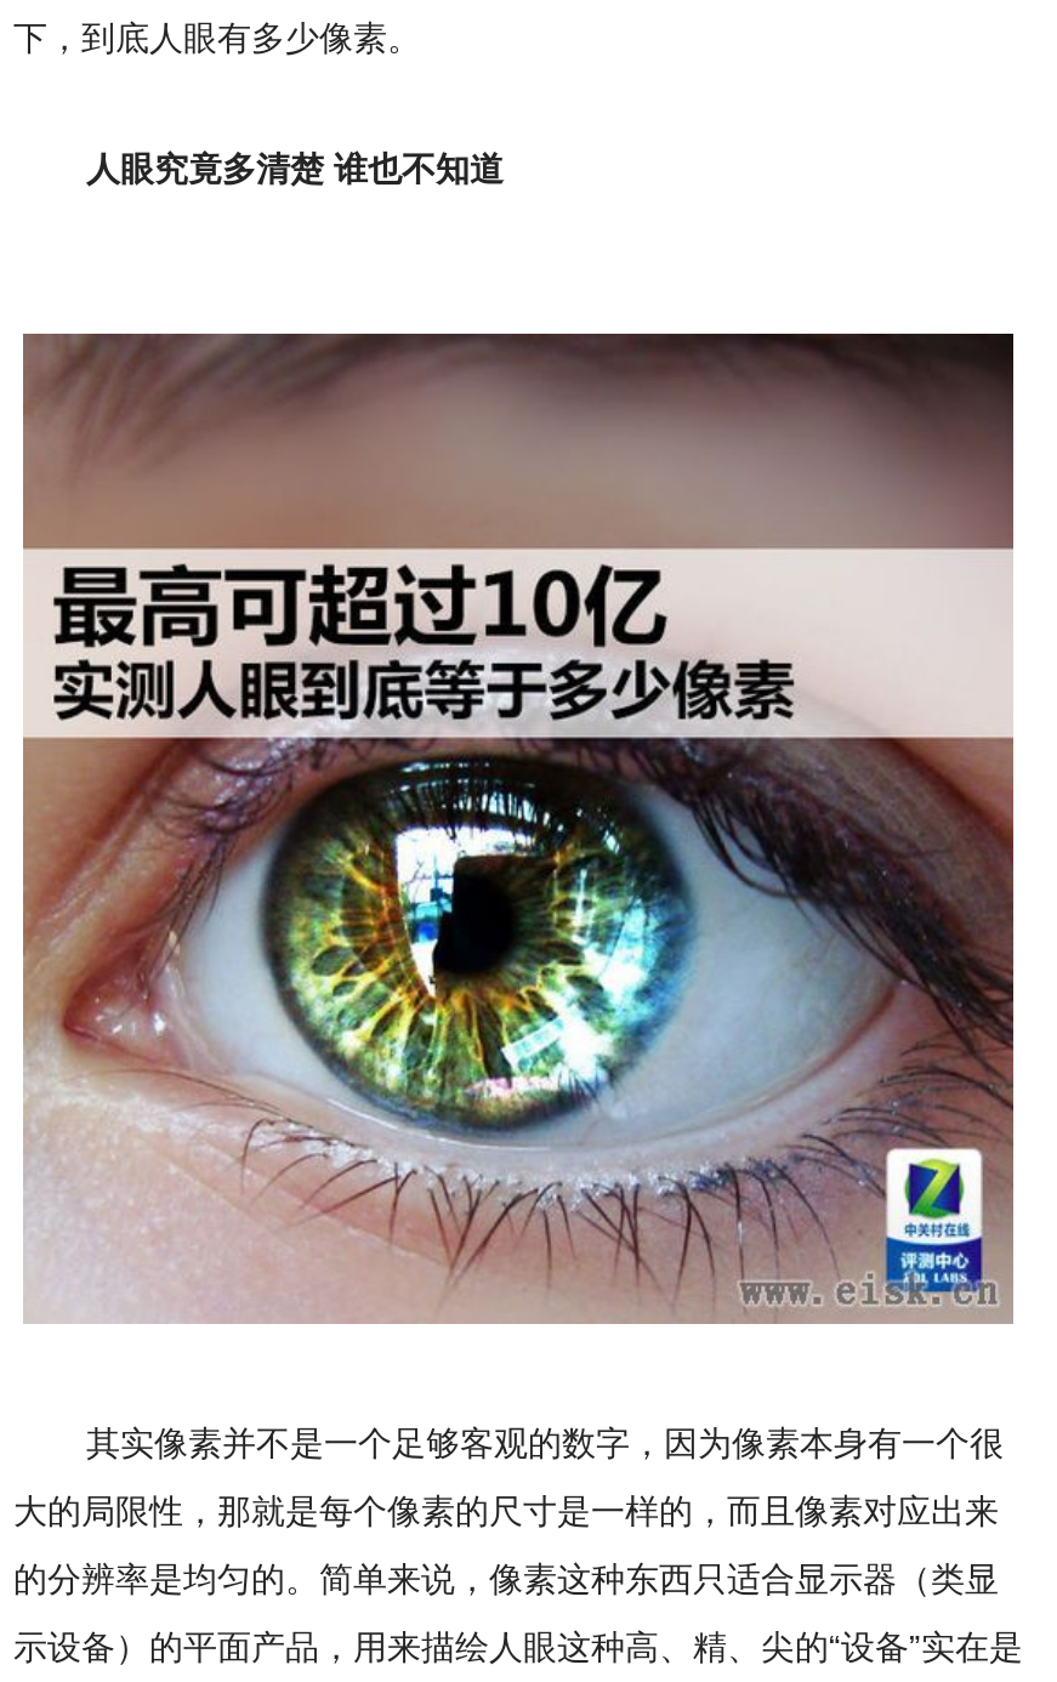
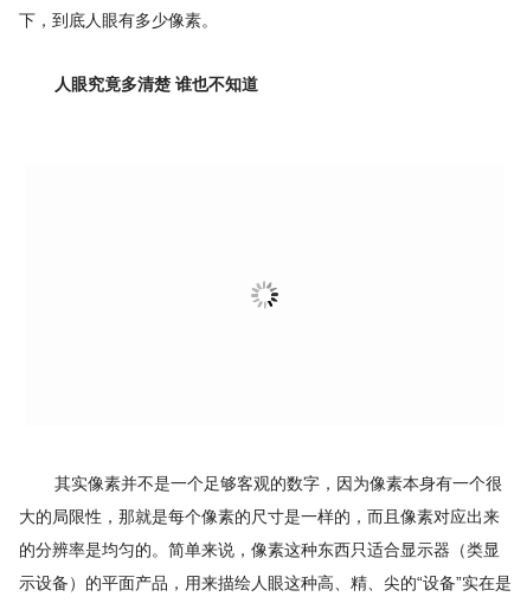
- [image]
